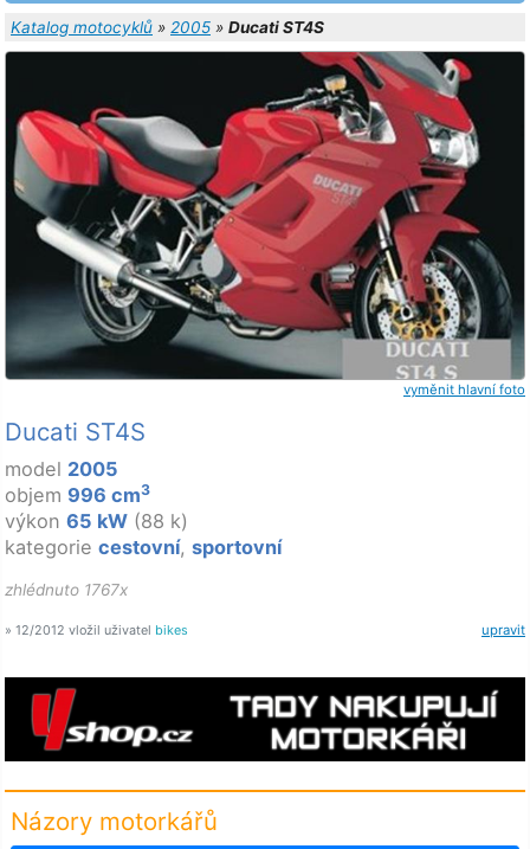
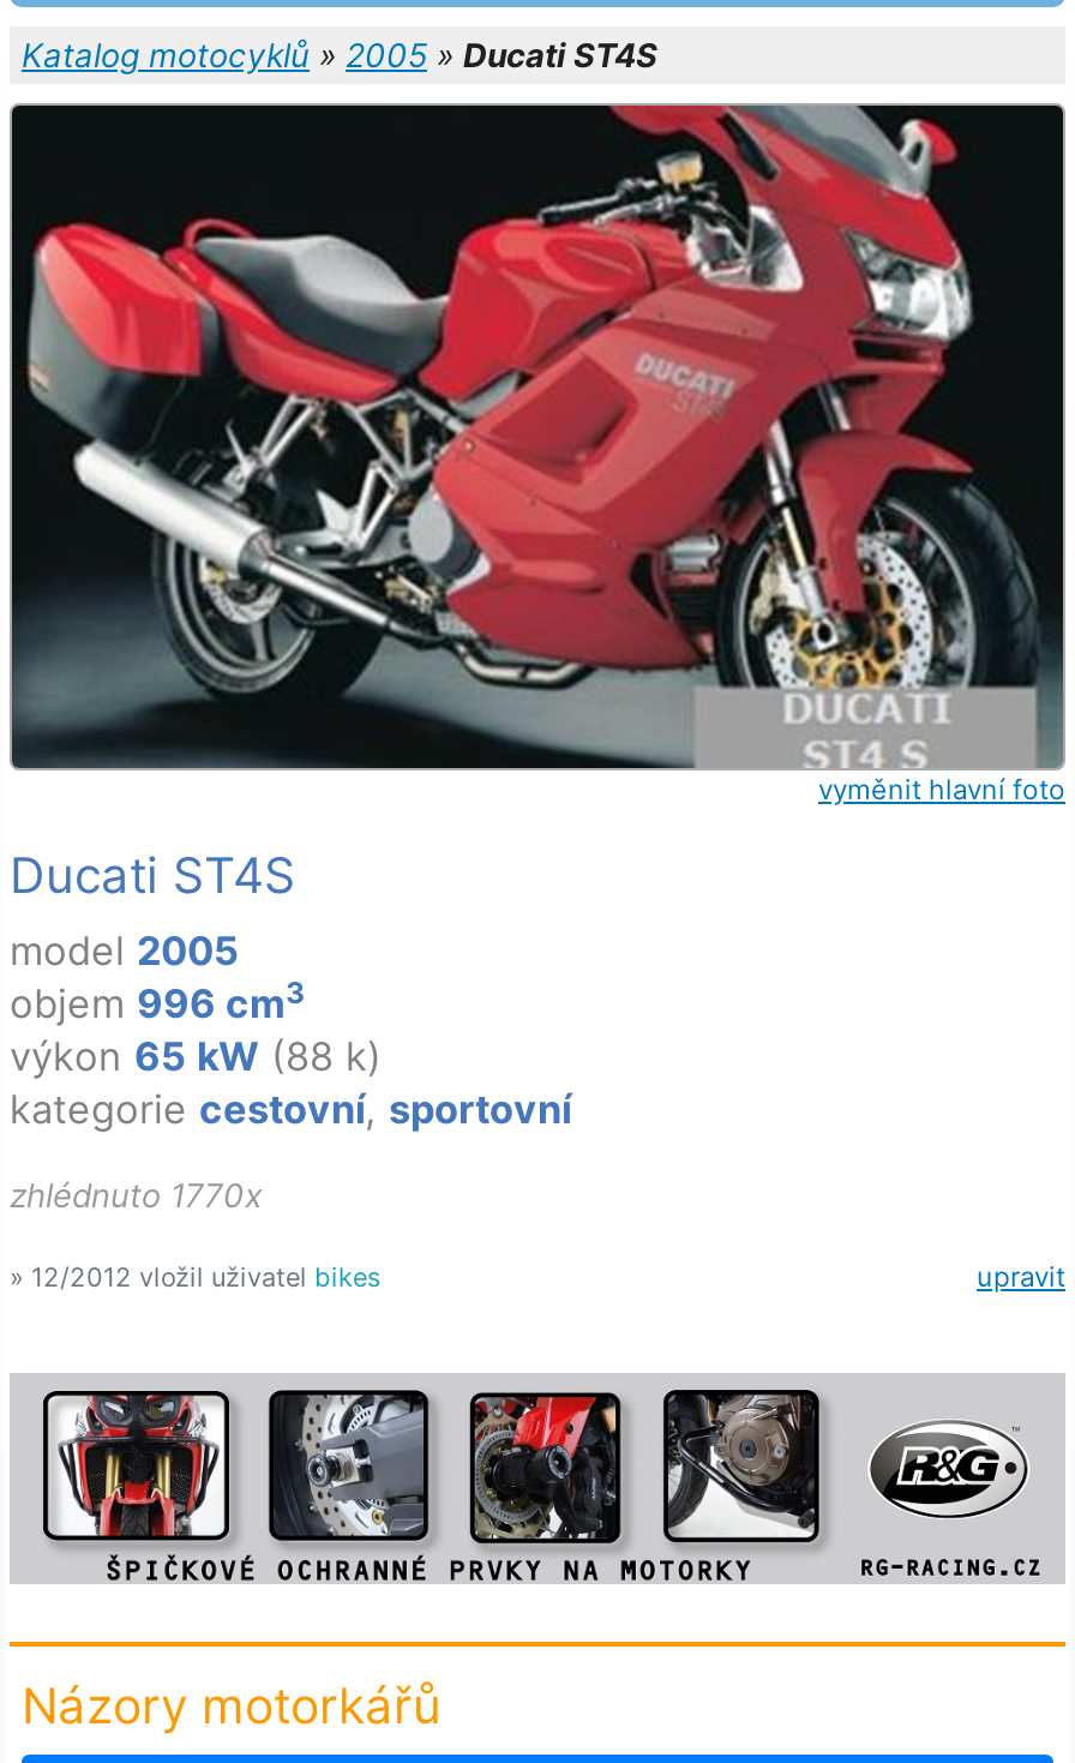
- zhlédnuto 1767x
+ zhlédnuto 1770x

- [image]
+ [image]
